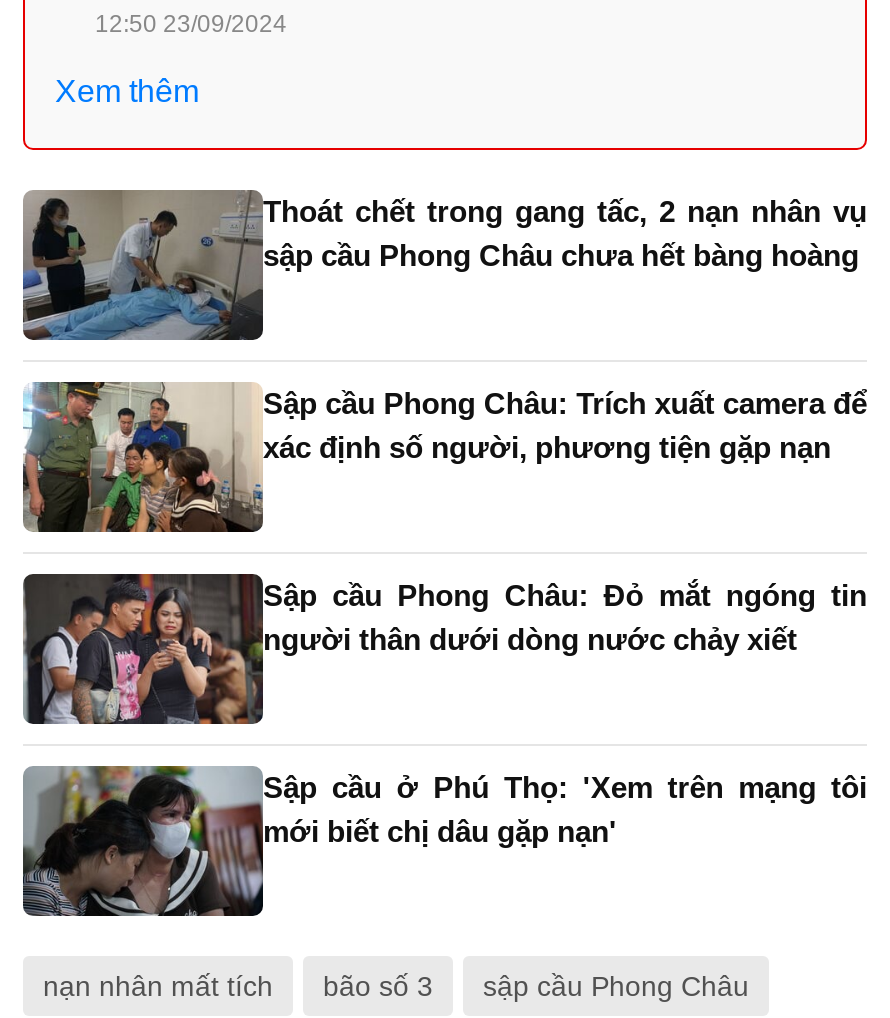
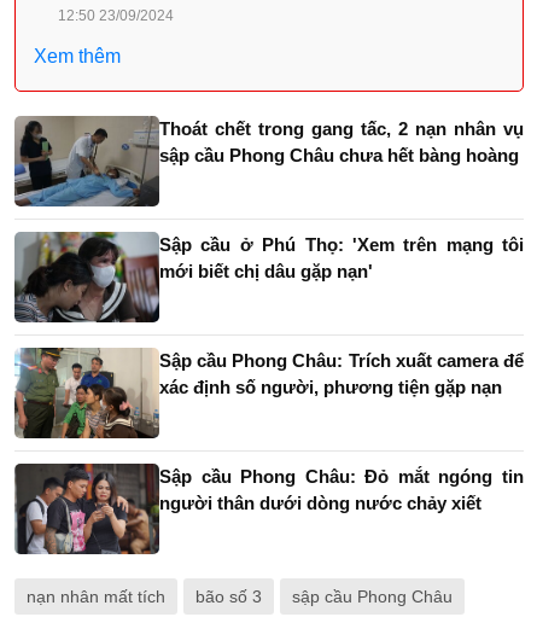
moved down: [image] | Sập cầu Phong Châu: Trích xuất camera để | xác định số người, phương tiện gặp nạn | Sập cầu Phong Châu: Đỏ mắt ngóng tin | người thân dưới dòng nước chảy xiết

moved up: [image] | Sập cầu ở Phú Thọ: 'Xem trên mạng tôi | mới biết chị dâu gặp nạn'
